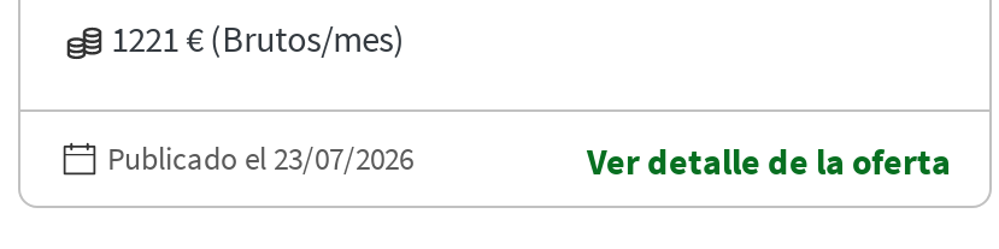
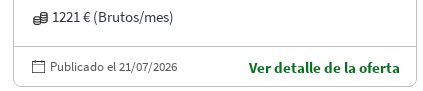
- Publicado el 23/07/2026
+ Publicado el 21/07/2026
